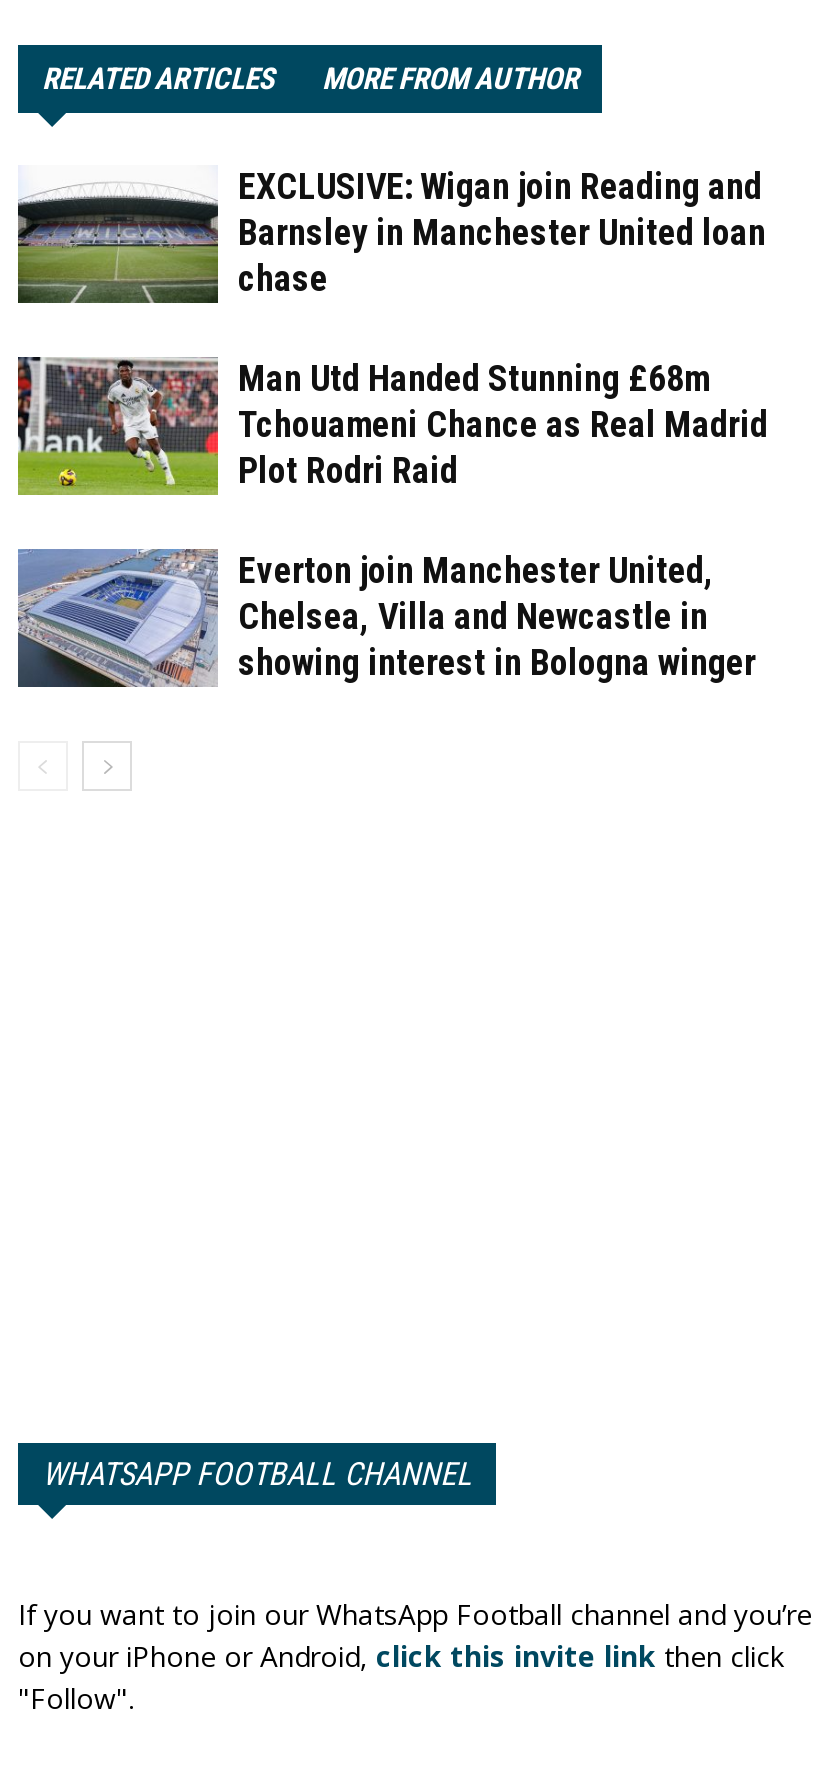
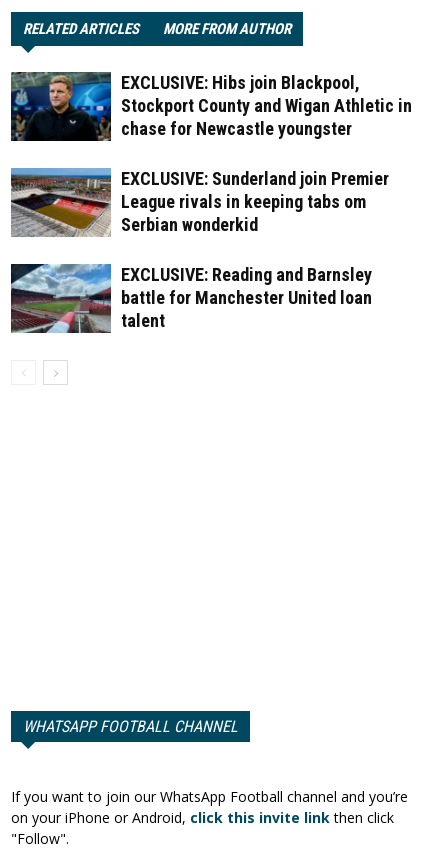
- [image]
- EXCLUSIVE: Wigan join Reading and
- Barnsley in Manchester United loan
- chase
+ [image]
+ EXCLUSIVE: Hibs join Blackpool,
+ Stockport County and Wigan Athletic in
+ chase for Newcastle youngster

- [image]
- Man Utd Handed Stunning £68m
- Tchouameni Chance as Real Madrid
- Plot Rodri Raid
+ [image]
+ EXCLUSIVE: Sunderland join Premier
+ League rivals in keeping tabs om
+ Serbian wonderkid

- [image]
- Everton join Manchester United,
- Chelsea, Villa and Newcastle in
- showing interest in Bologna winger
+ [image]
+ EXCLUSIVE: Reading and Barnsley
+ battle for Manchester United loan
+ talent
